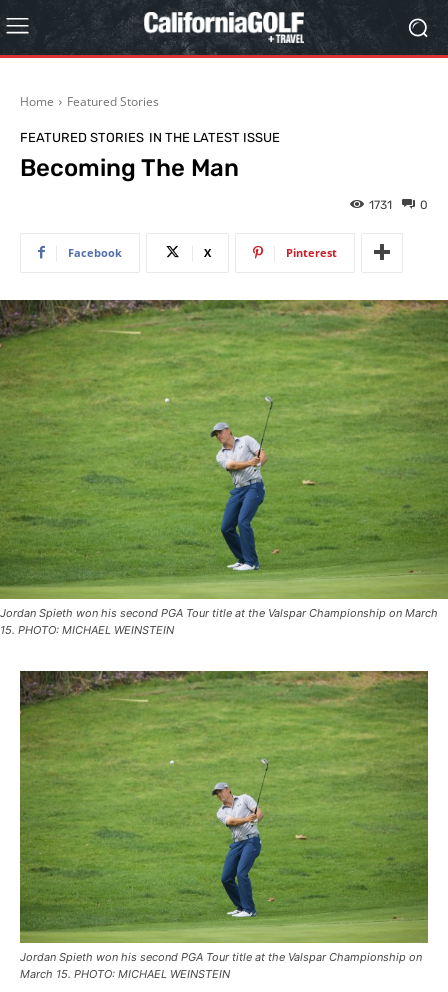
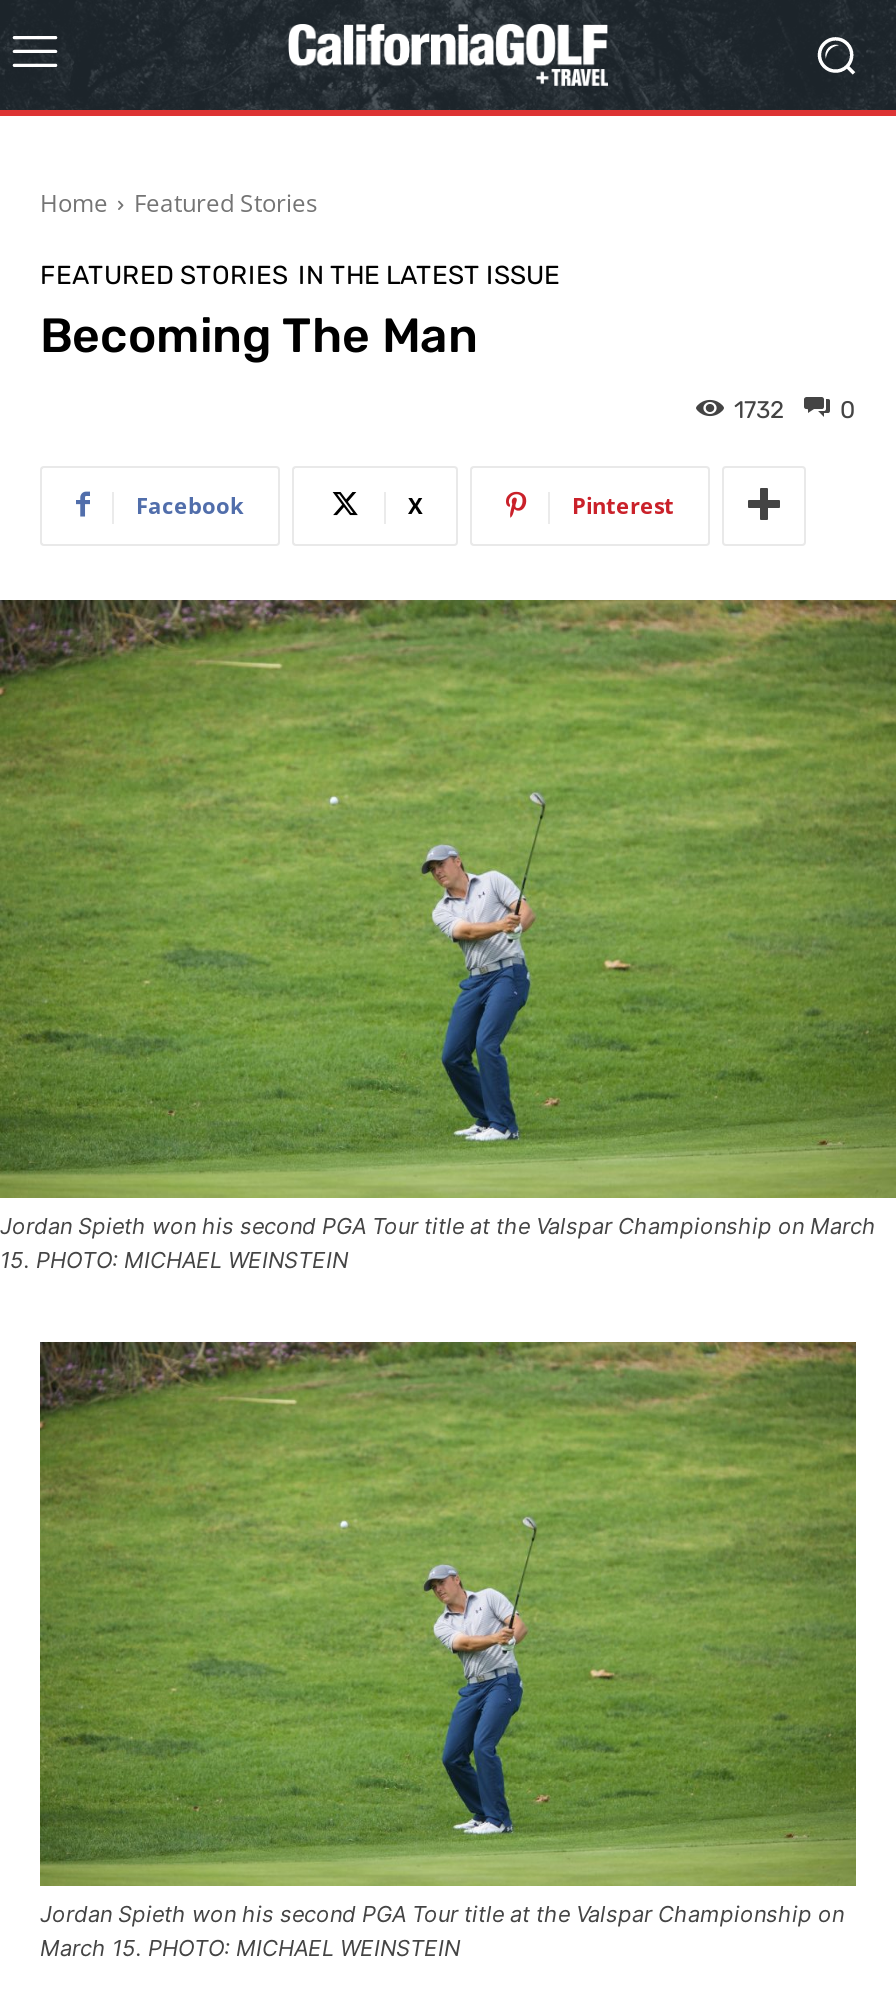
- 1731 0
+ 1732 0
